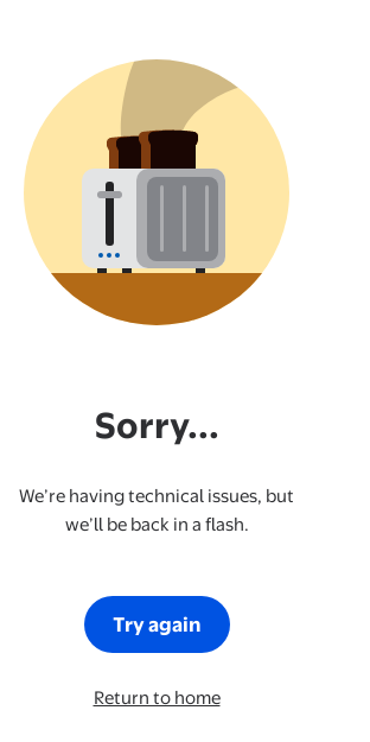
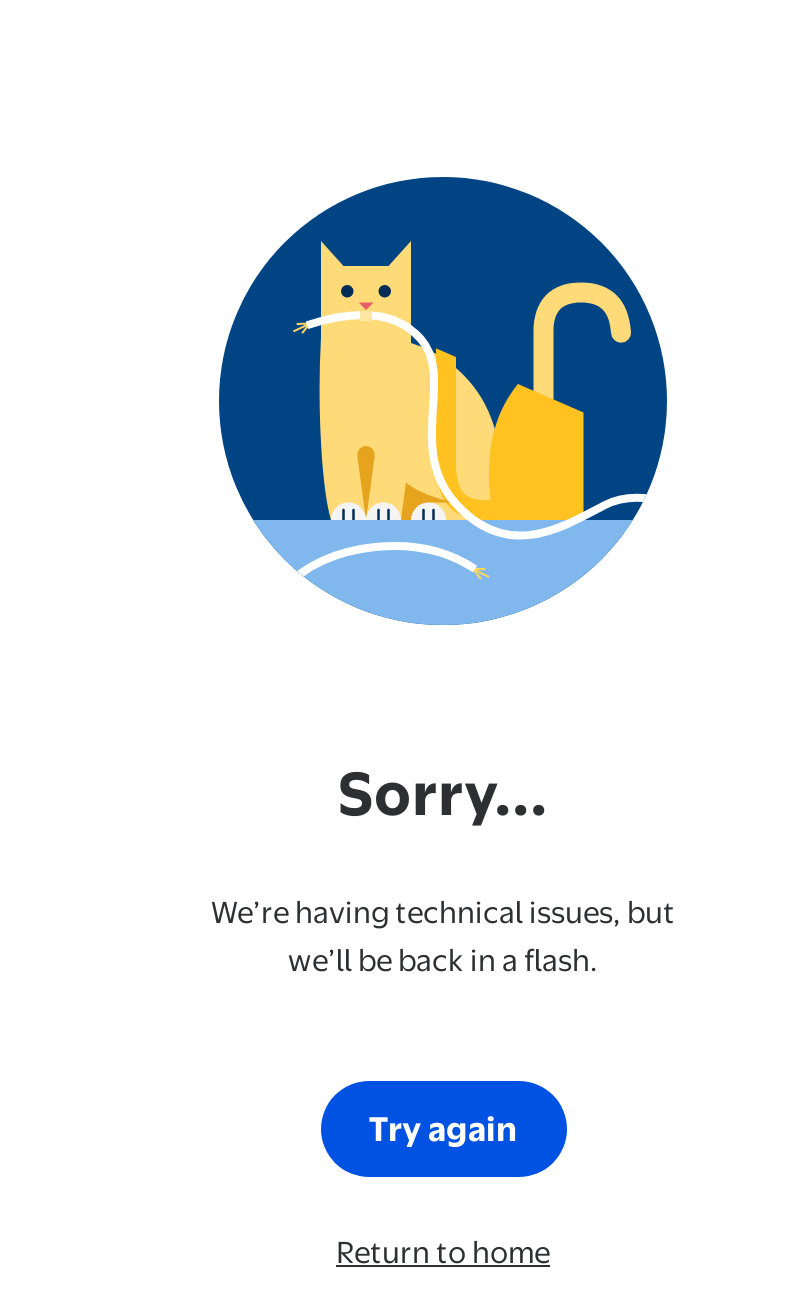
- [image]
+ [image]
